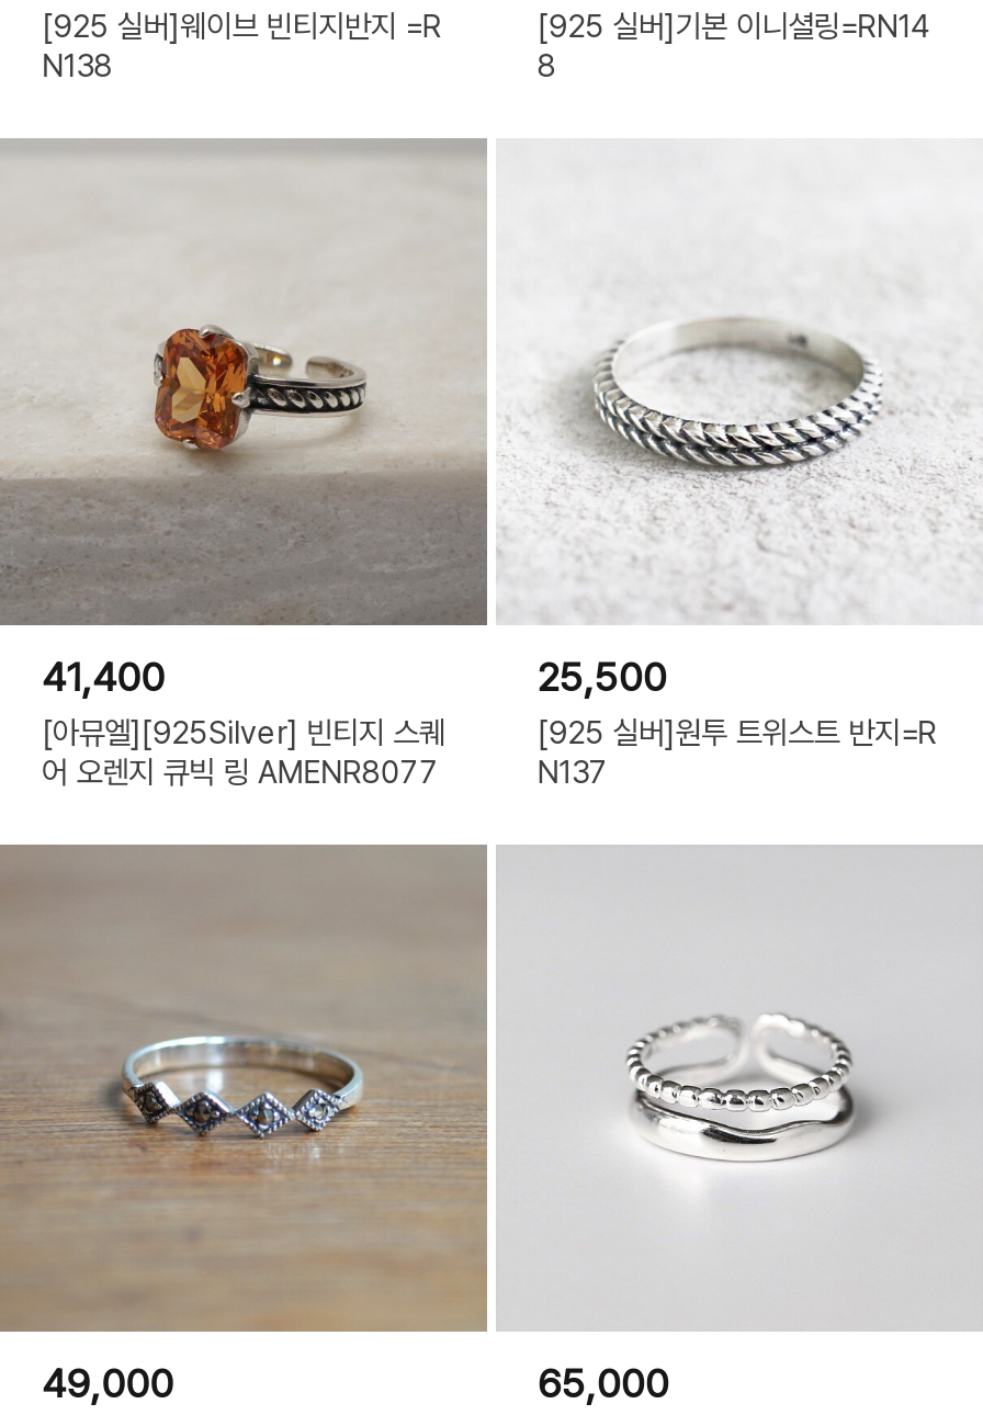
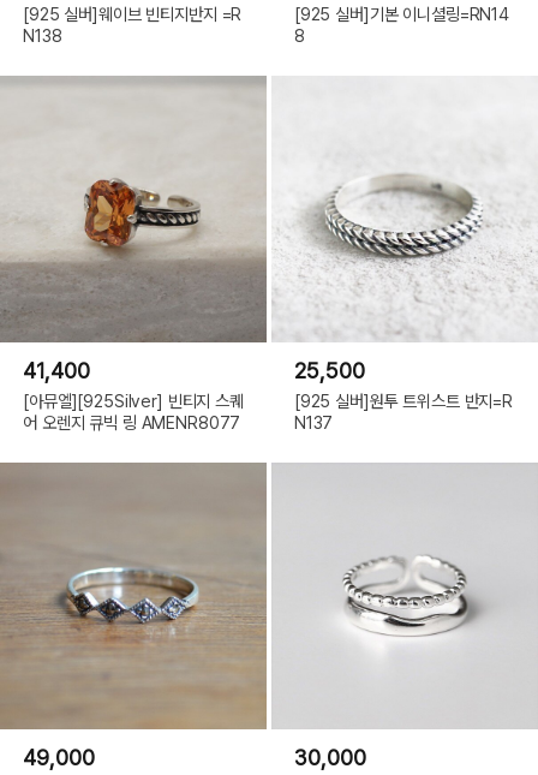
- 65,000
+ 30,000
